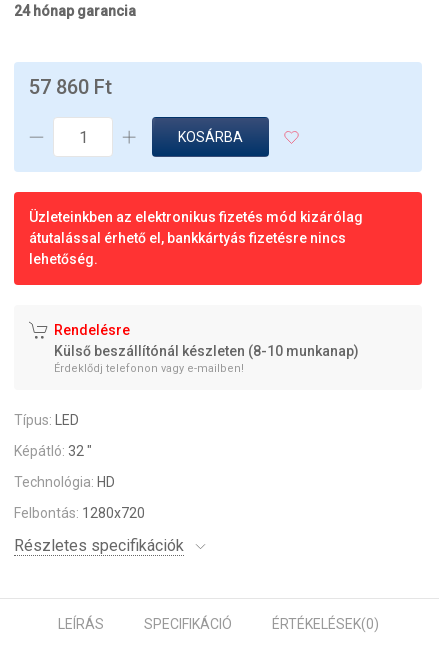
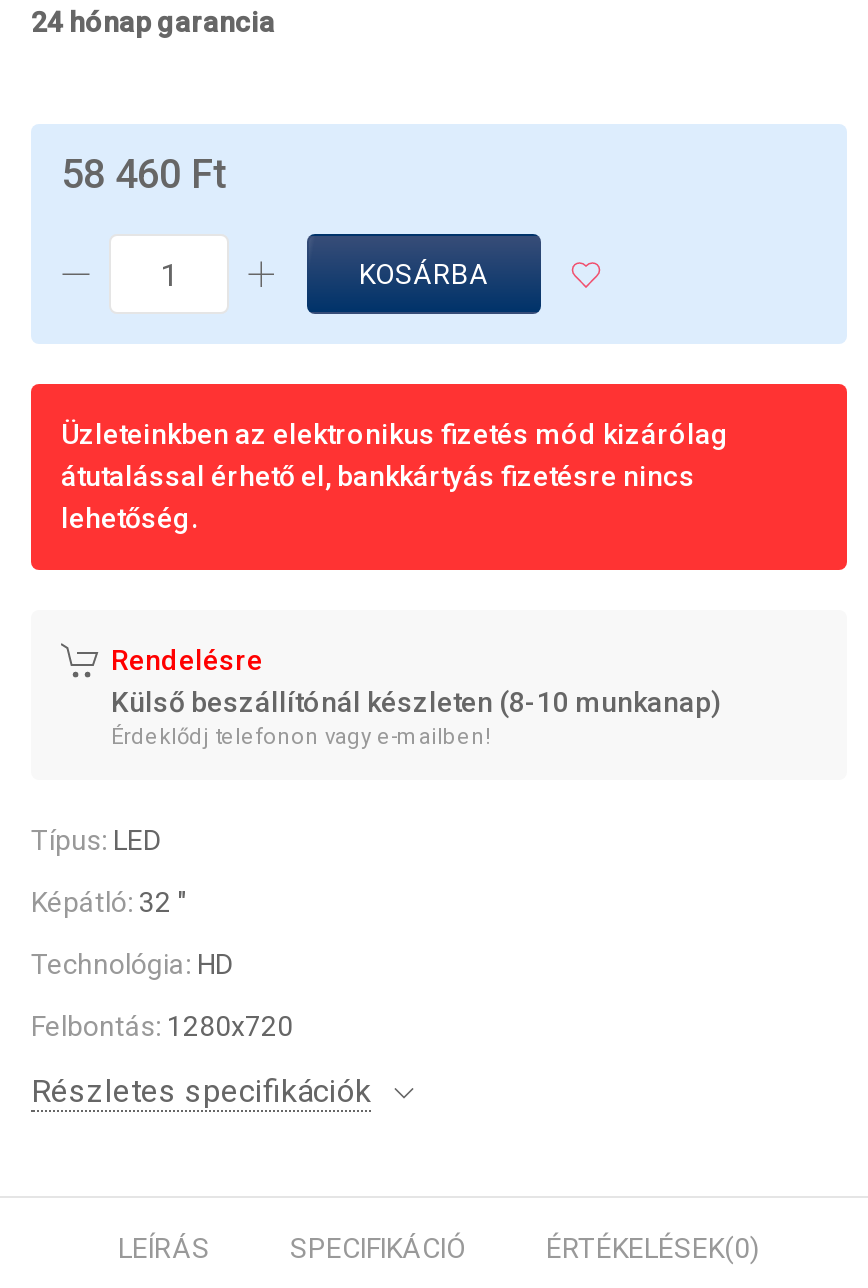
- 57 860 Ft
+ 58 460 Ft
